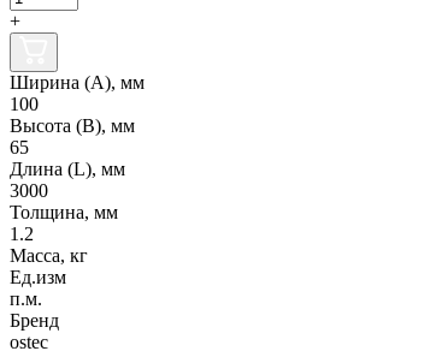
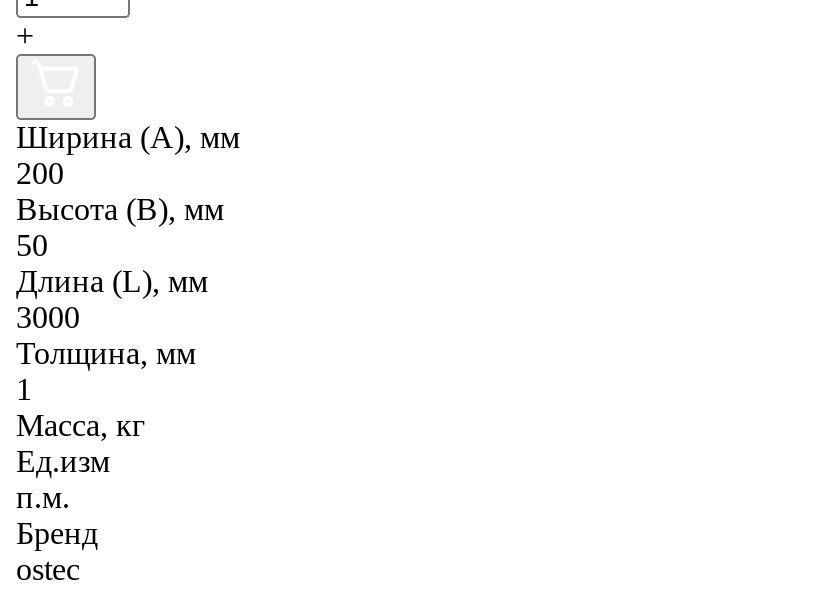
- 100
+ 200

- 65
+ 50

- 1.2
+ 1
